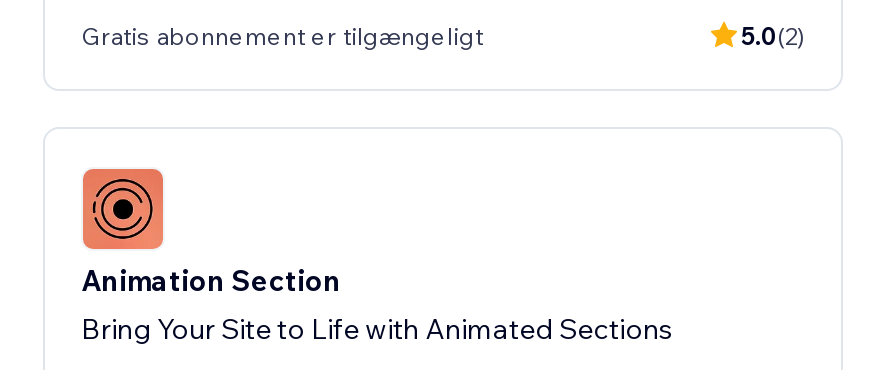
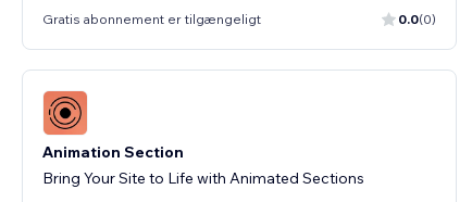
- 5.0(2)
+ 0.0(0)
